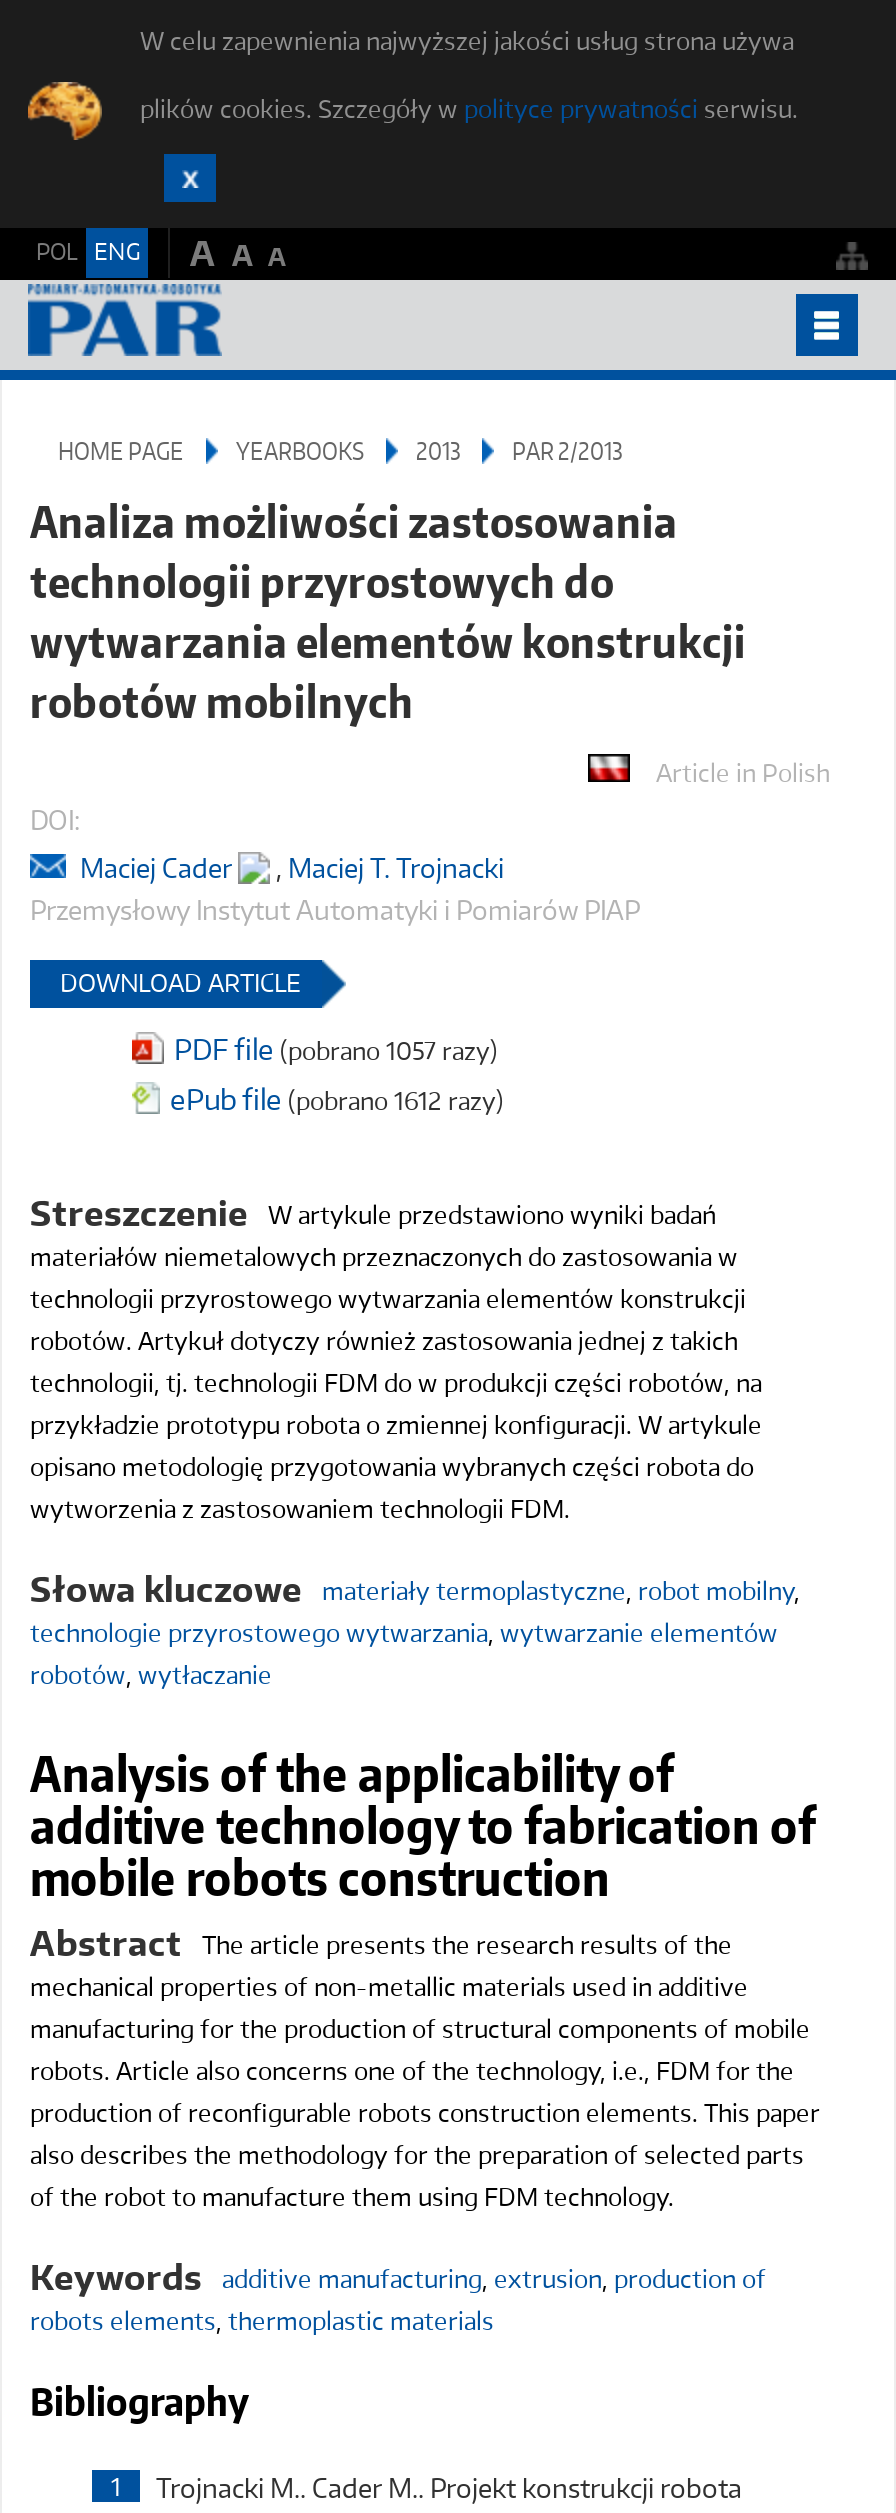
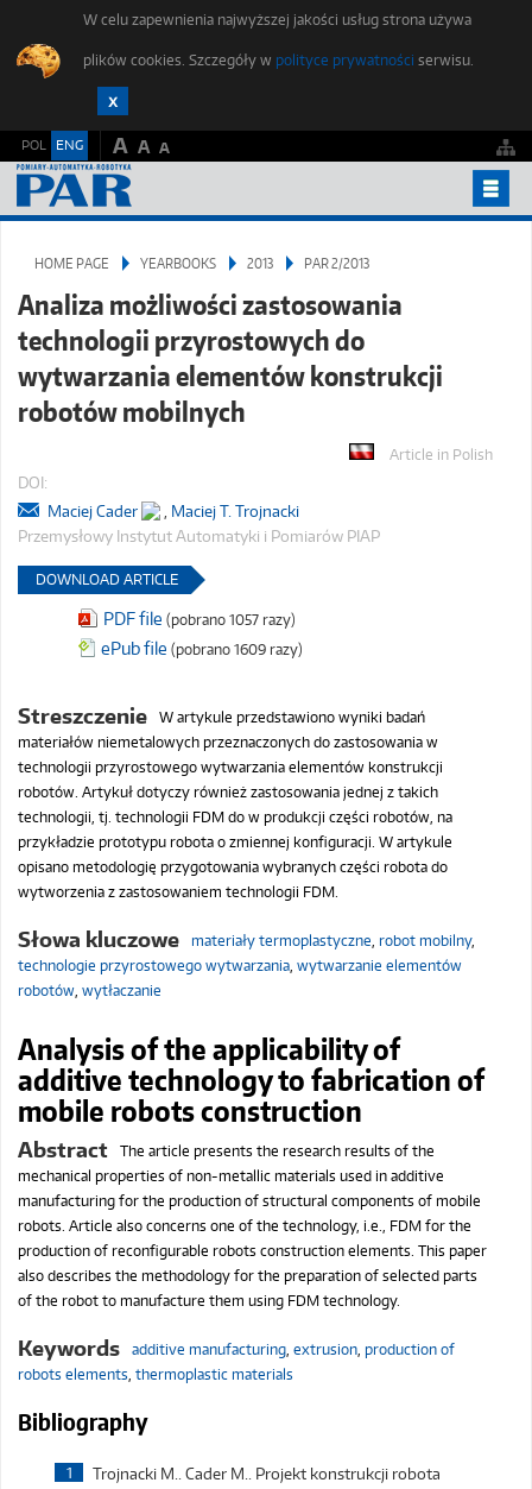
- ePub file (pobrano 1612 razy)
+ ePub file (pobrano 1609 razy)
